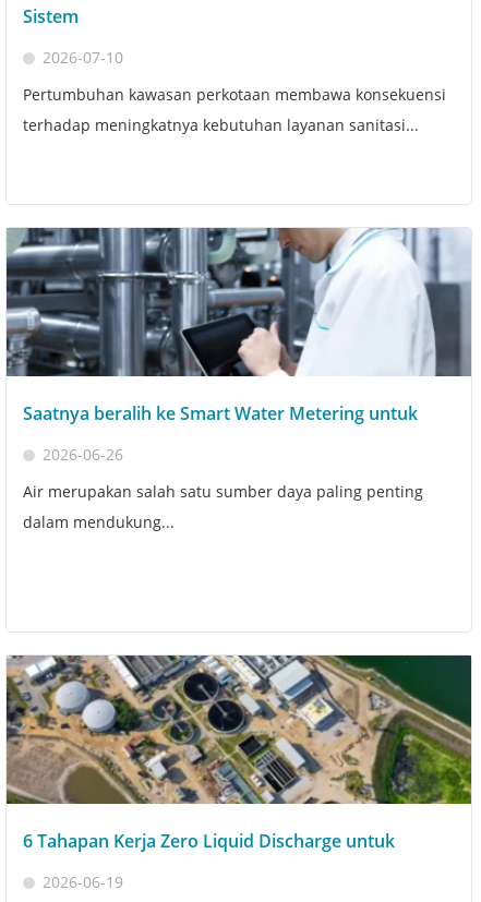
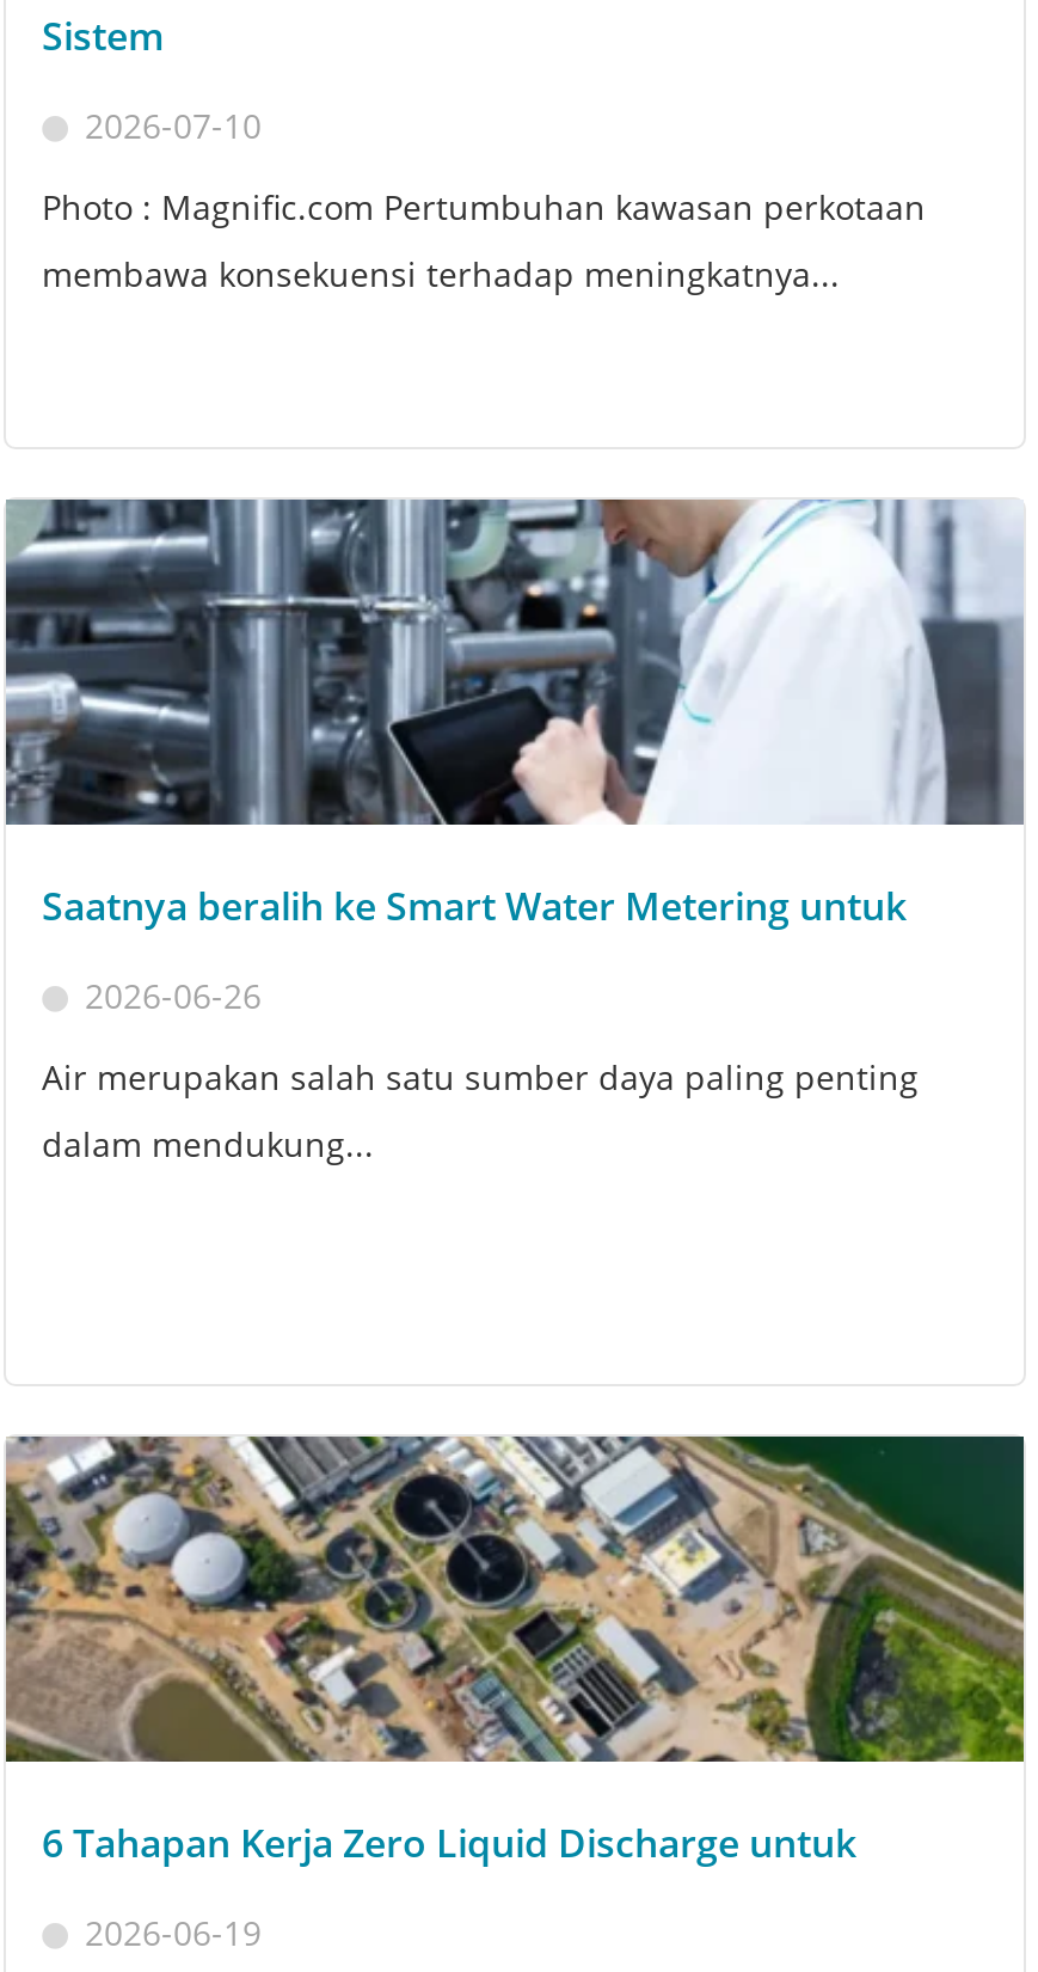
- Pertumbuhan kawasan perkotaan membawa konsekuensi
+ Photo : Magnific.com Pertumbuhan kawasan perkotaan

- terhadap meningkatnya kebutuhan layanan sanitasi...
+ membawa konsekuensi terhadap meningkatnya...
